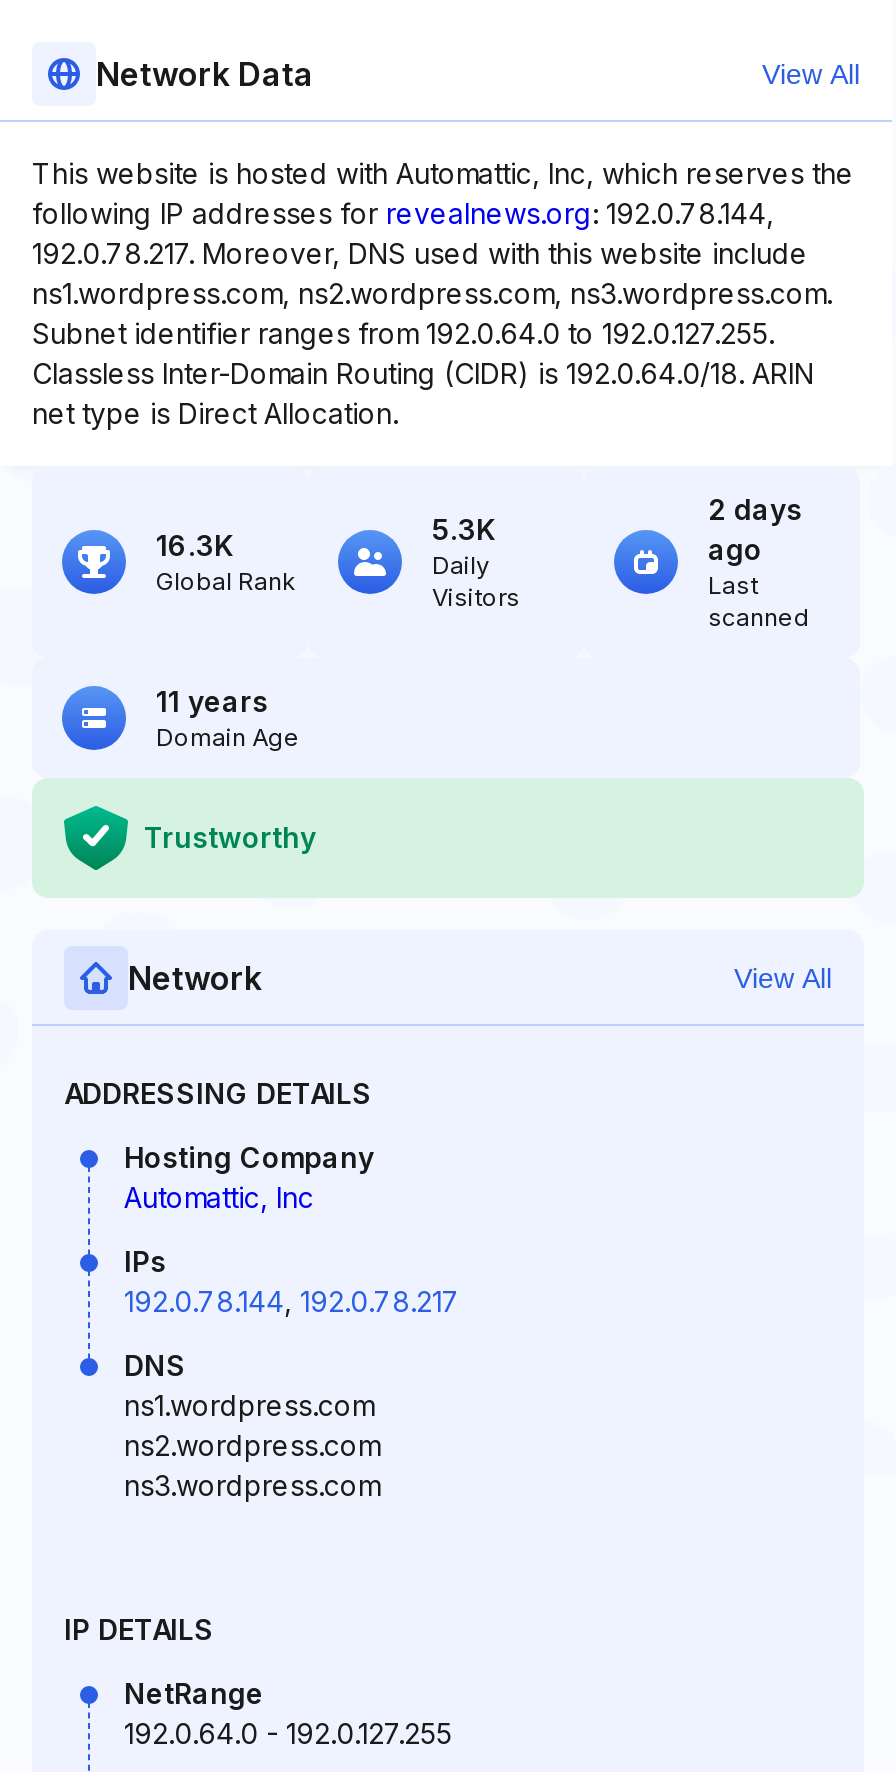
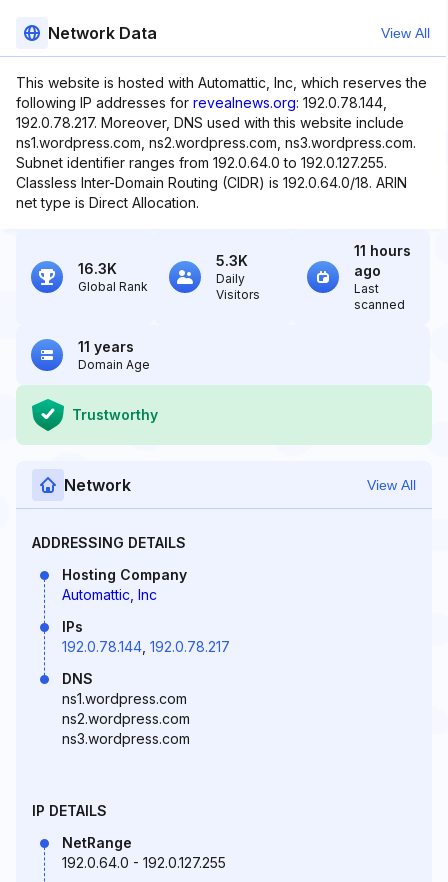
- 2 days
+ 11 hours
